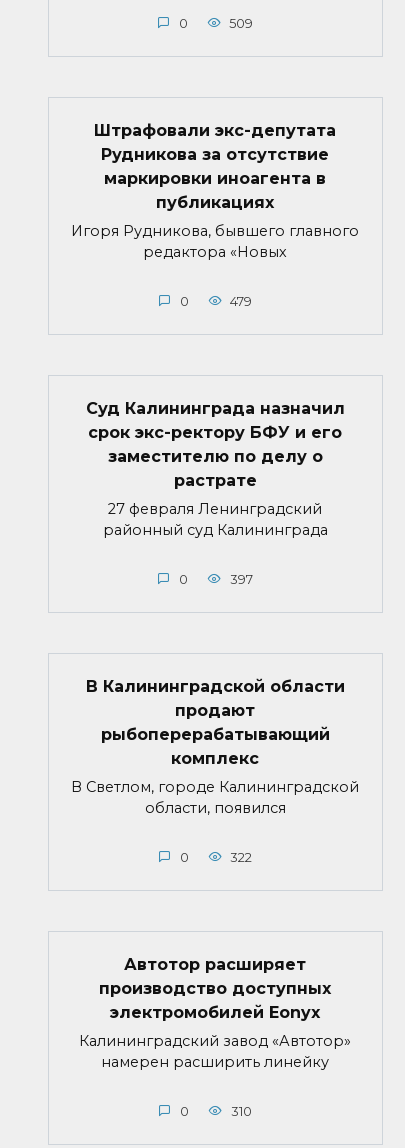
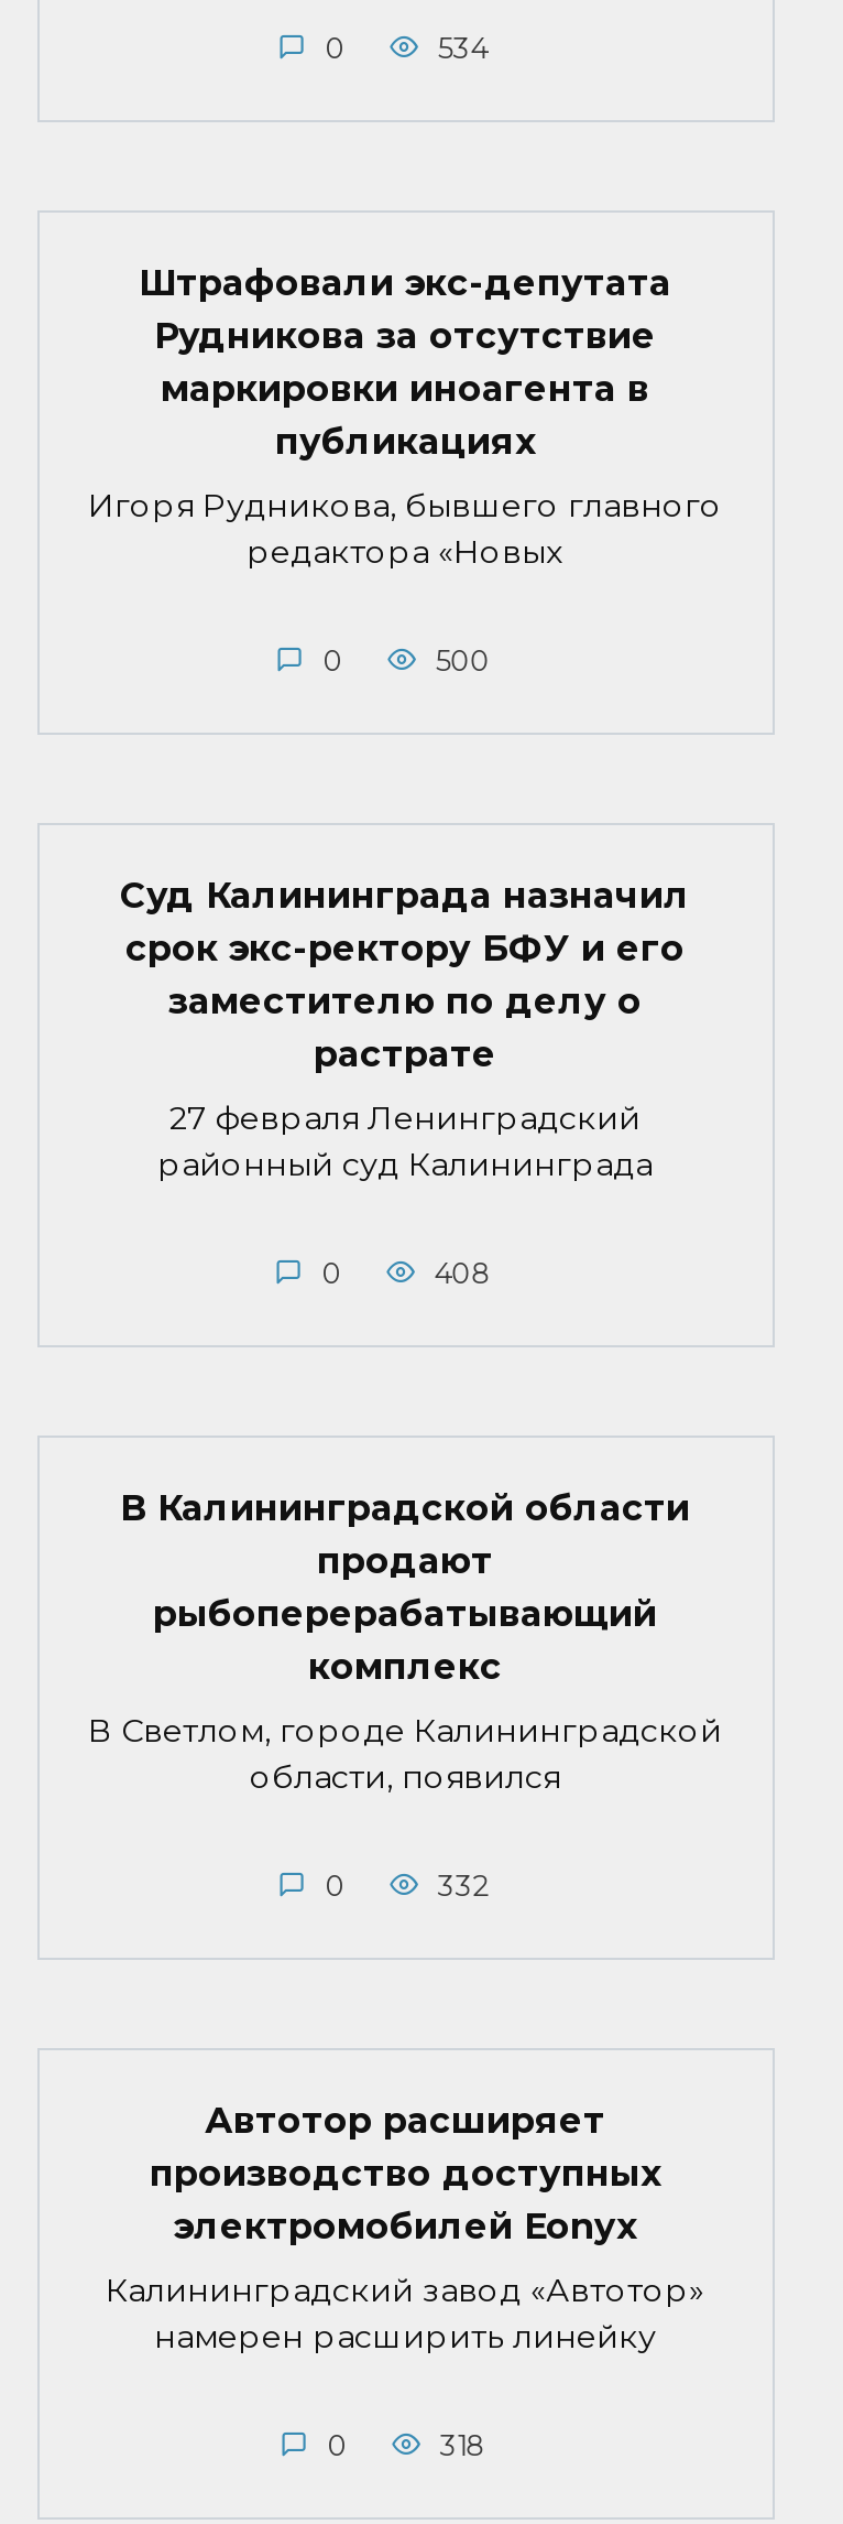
- 509
+ 534

- 479
+ 500

- 397
+ 408

- 322
+ 332

- 310
+ 318
